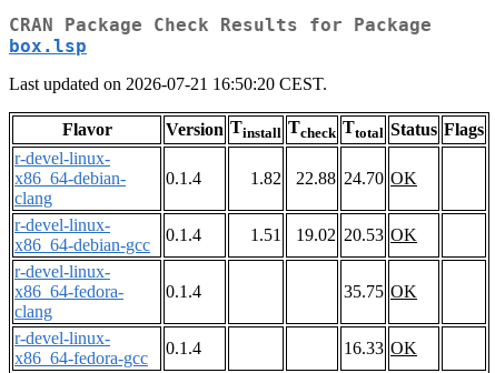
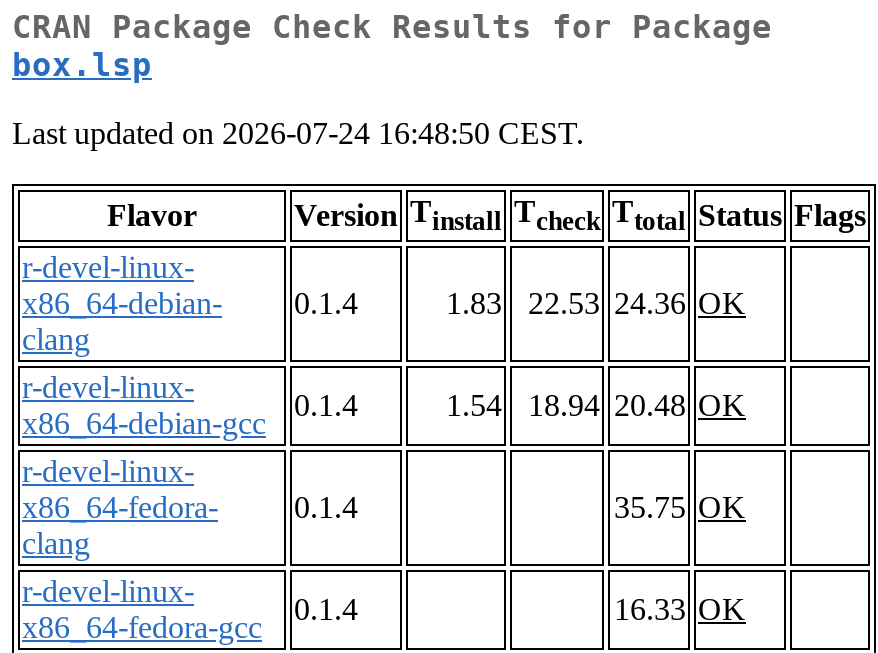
- Last updated on 2026-07-21 16:50:20 CEST.
+ Last updated on 2026-07-24 16:48:50 CEST.

- 1.82
+ 1.83

- 22.88 24.70 OK
+ 22.53 24.36 OK

- 1.51
+ 1.54

- 19.02 20.53 OK
+ 18.94 20.48 OK
